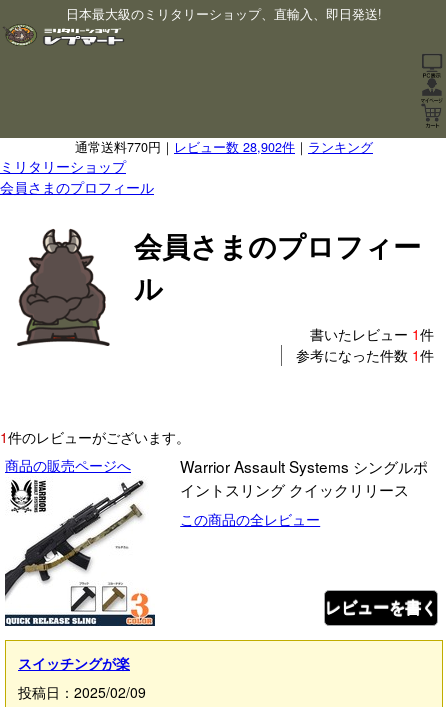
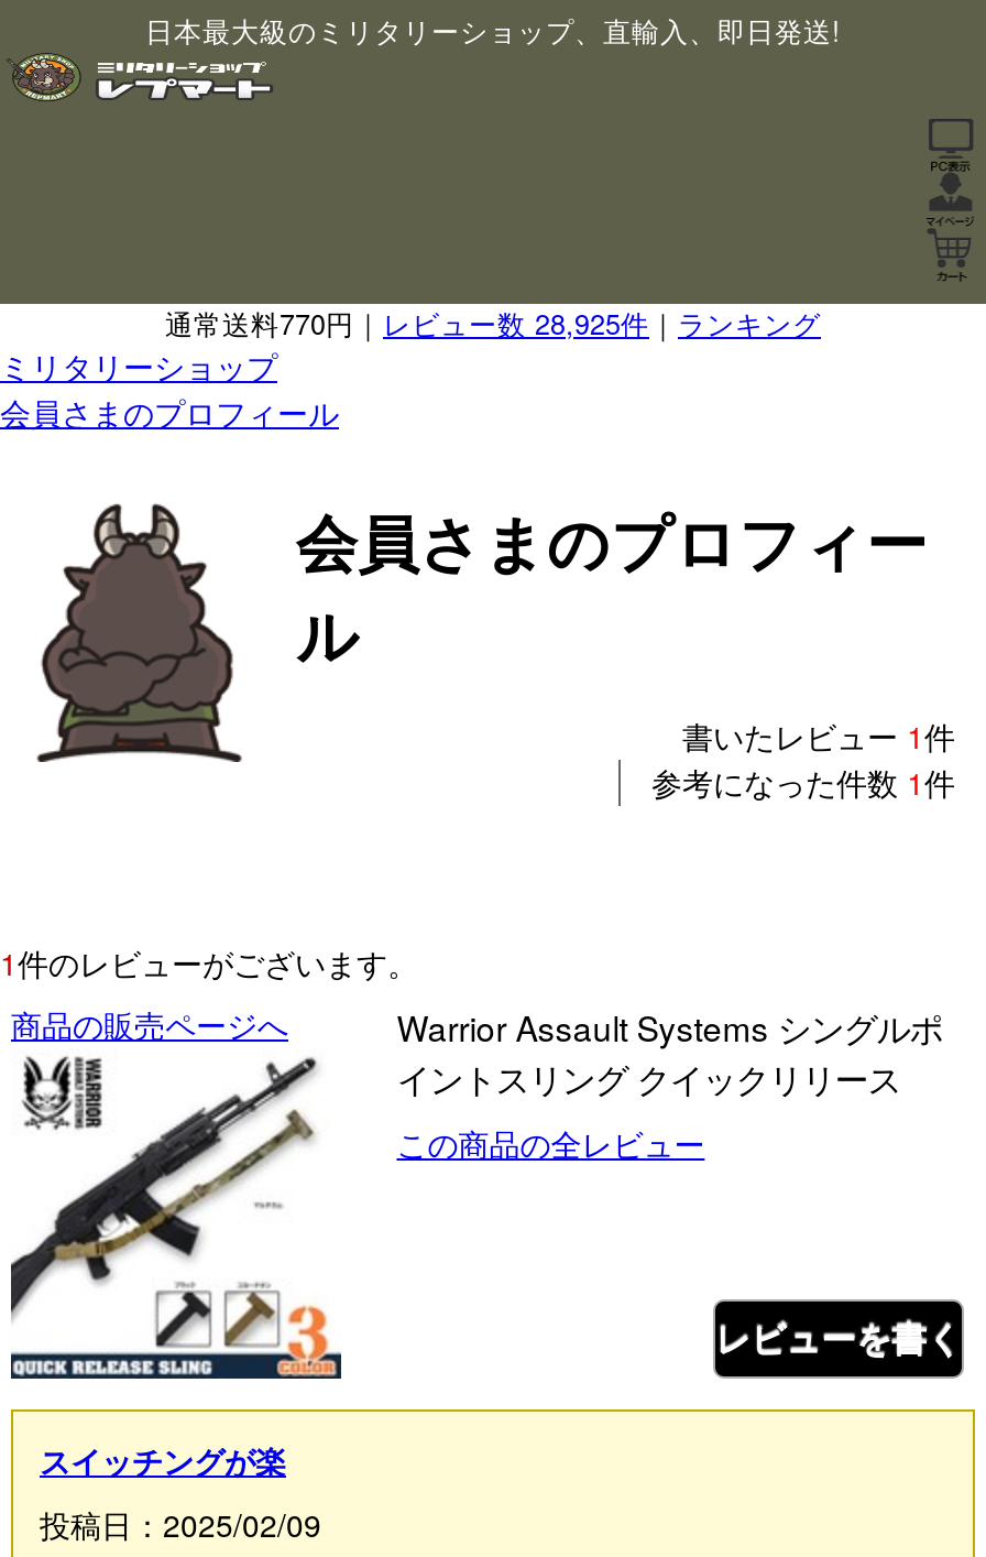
- 通常送料770円｜レビュー数 28,902件｜ランキング
+ 通常送料770円｜レビュー数 28,925件｜ランキング
